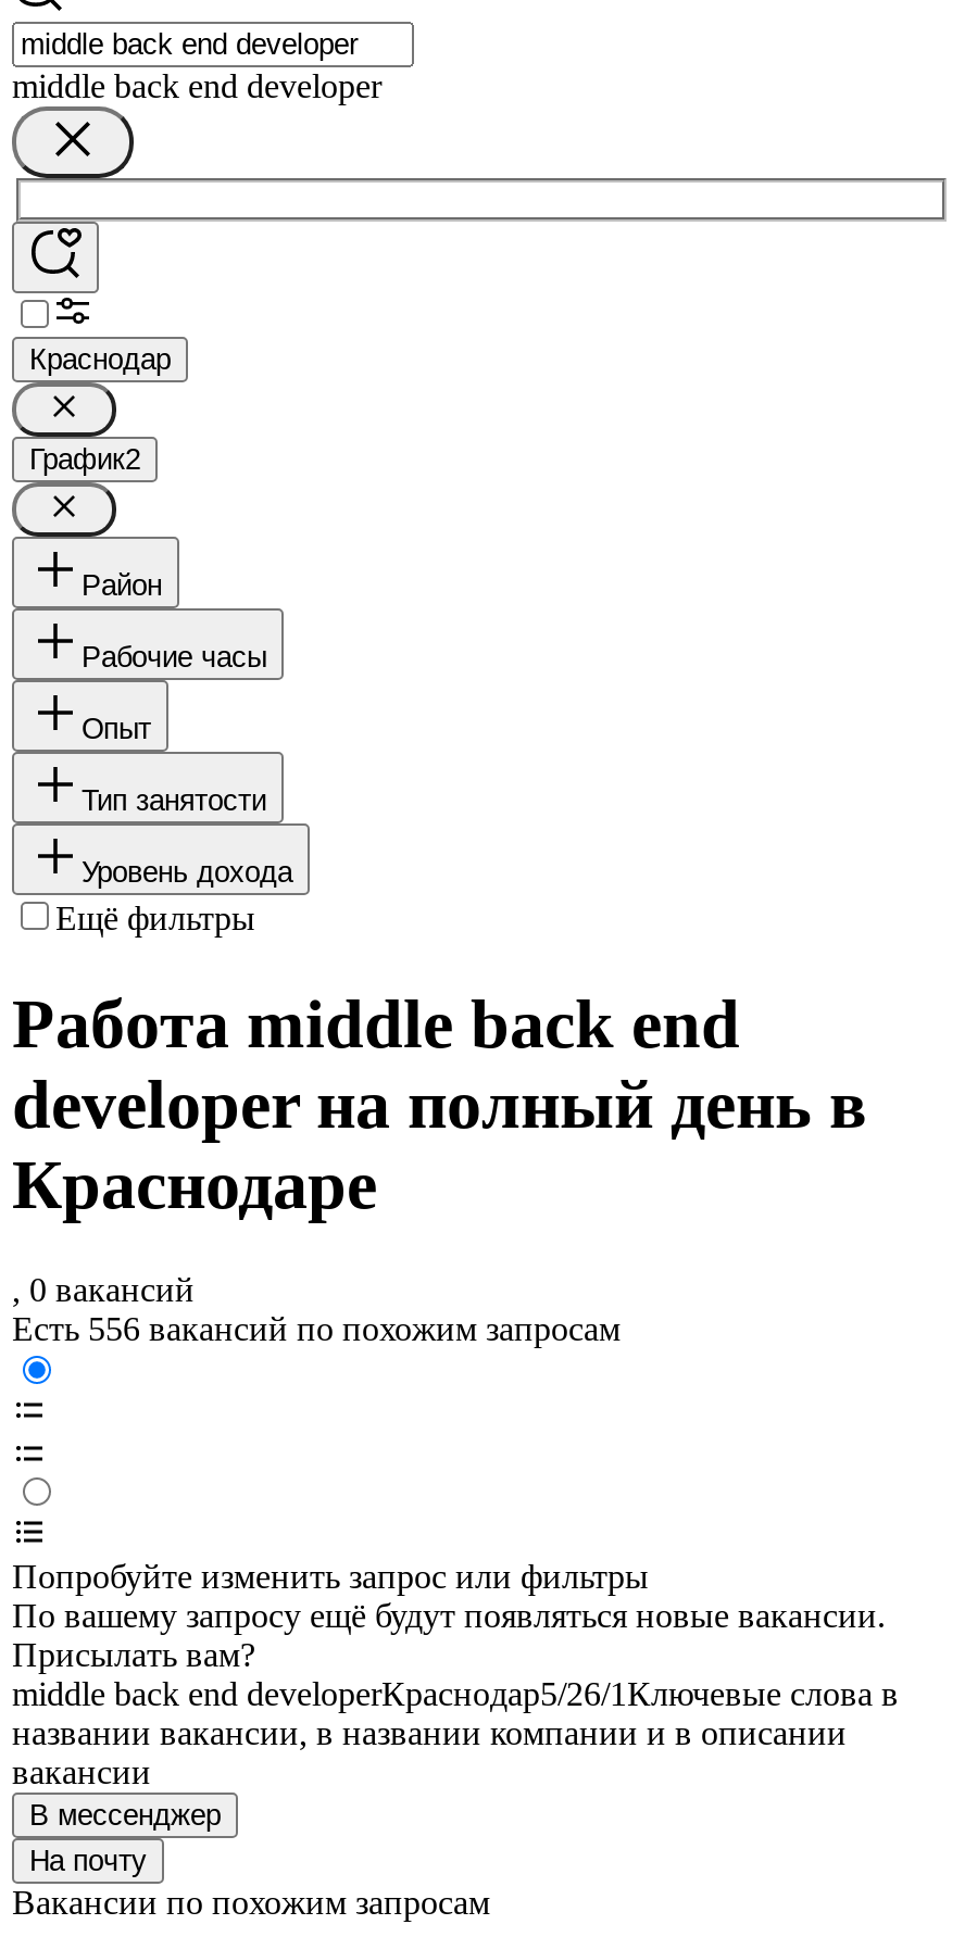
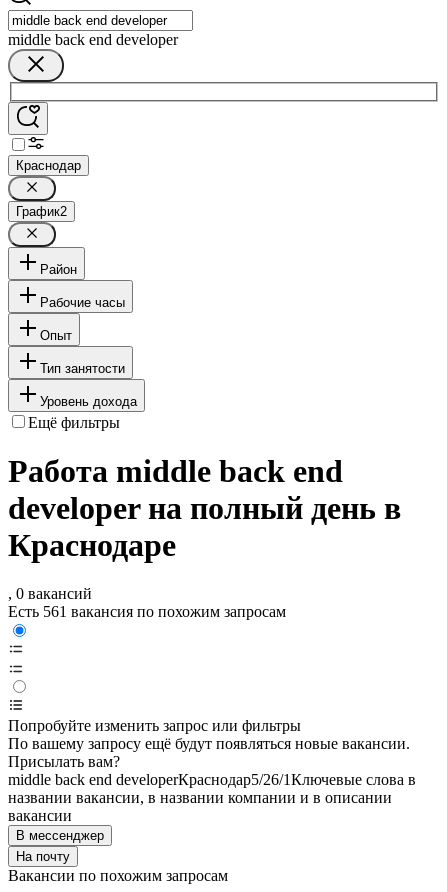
- Есть 556 вакансий по похожим запросам
+ Есть 561 вакансия по похожим запросам
